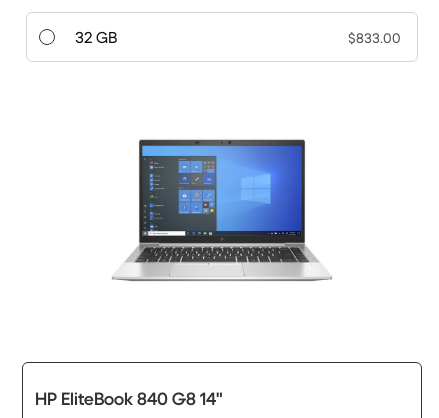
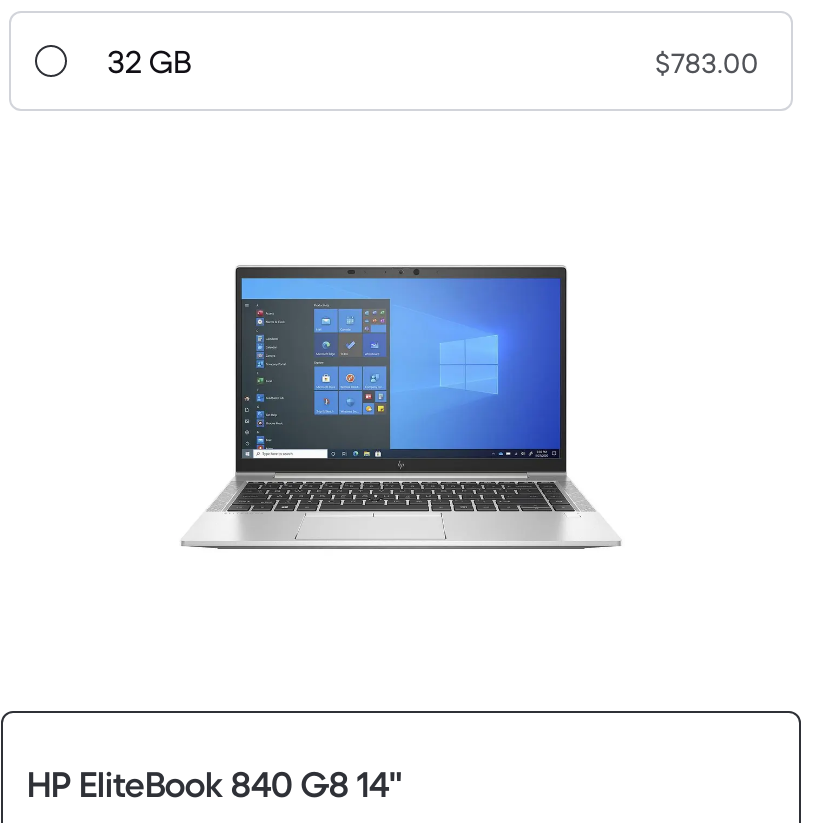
- $833.00
+ $783.00
